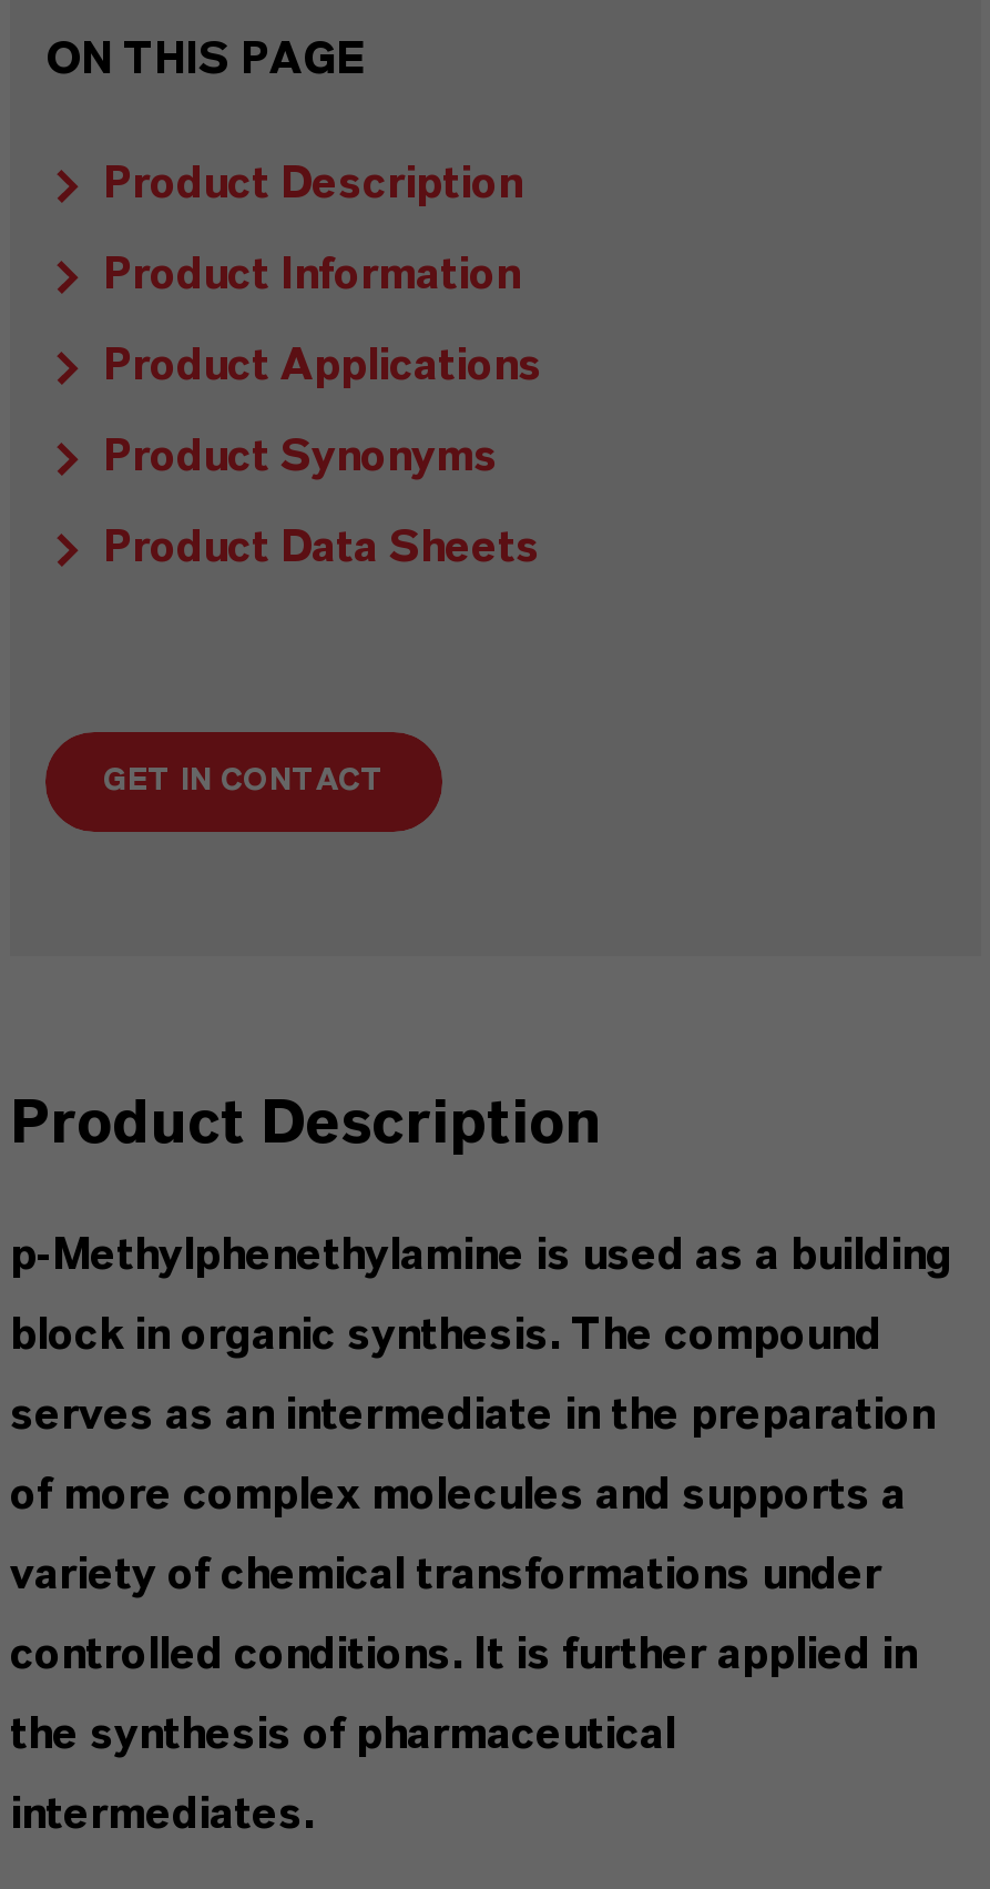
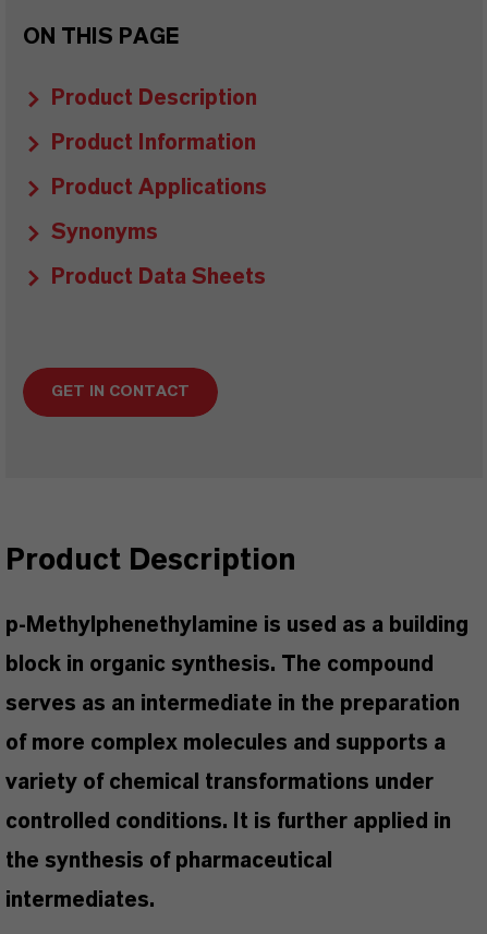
- Product Synonyms
+ Synonyms
